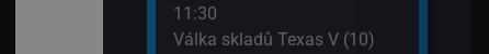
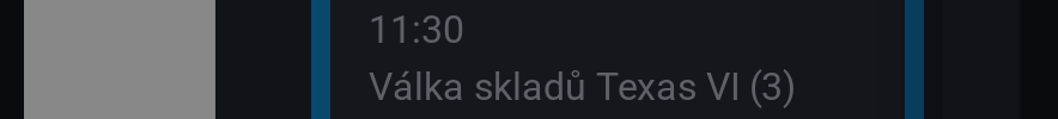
- Válka skladů Texas V (10)
+ Válka skladů Texas VI (3)
